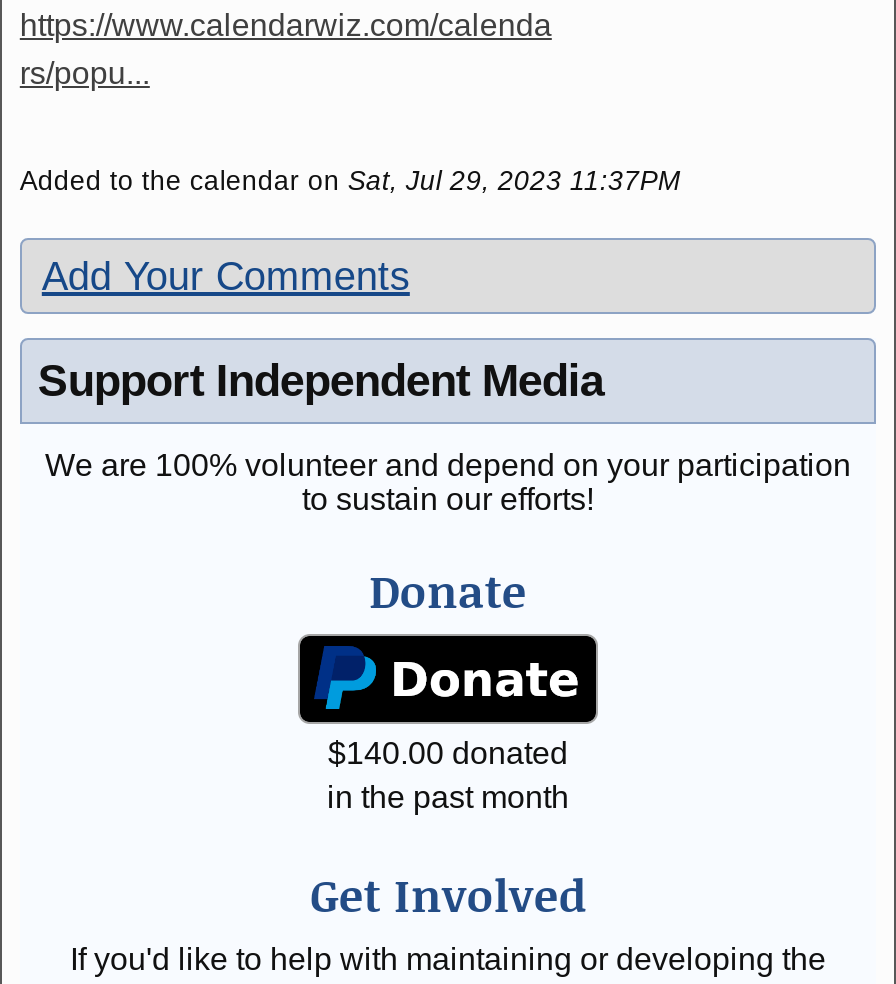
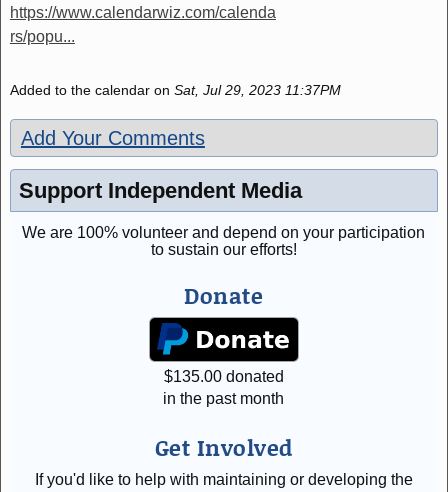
- $140.00 donated
+ $135.00 donated
